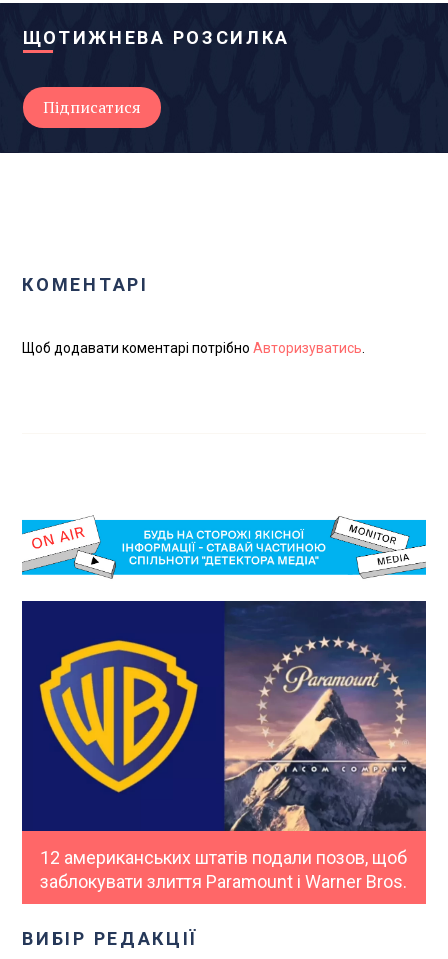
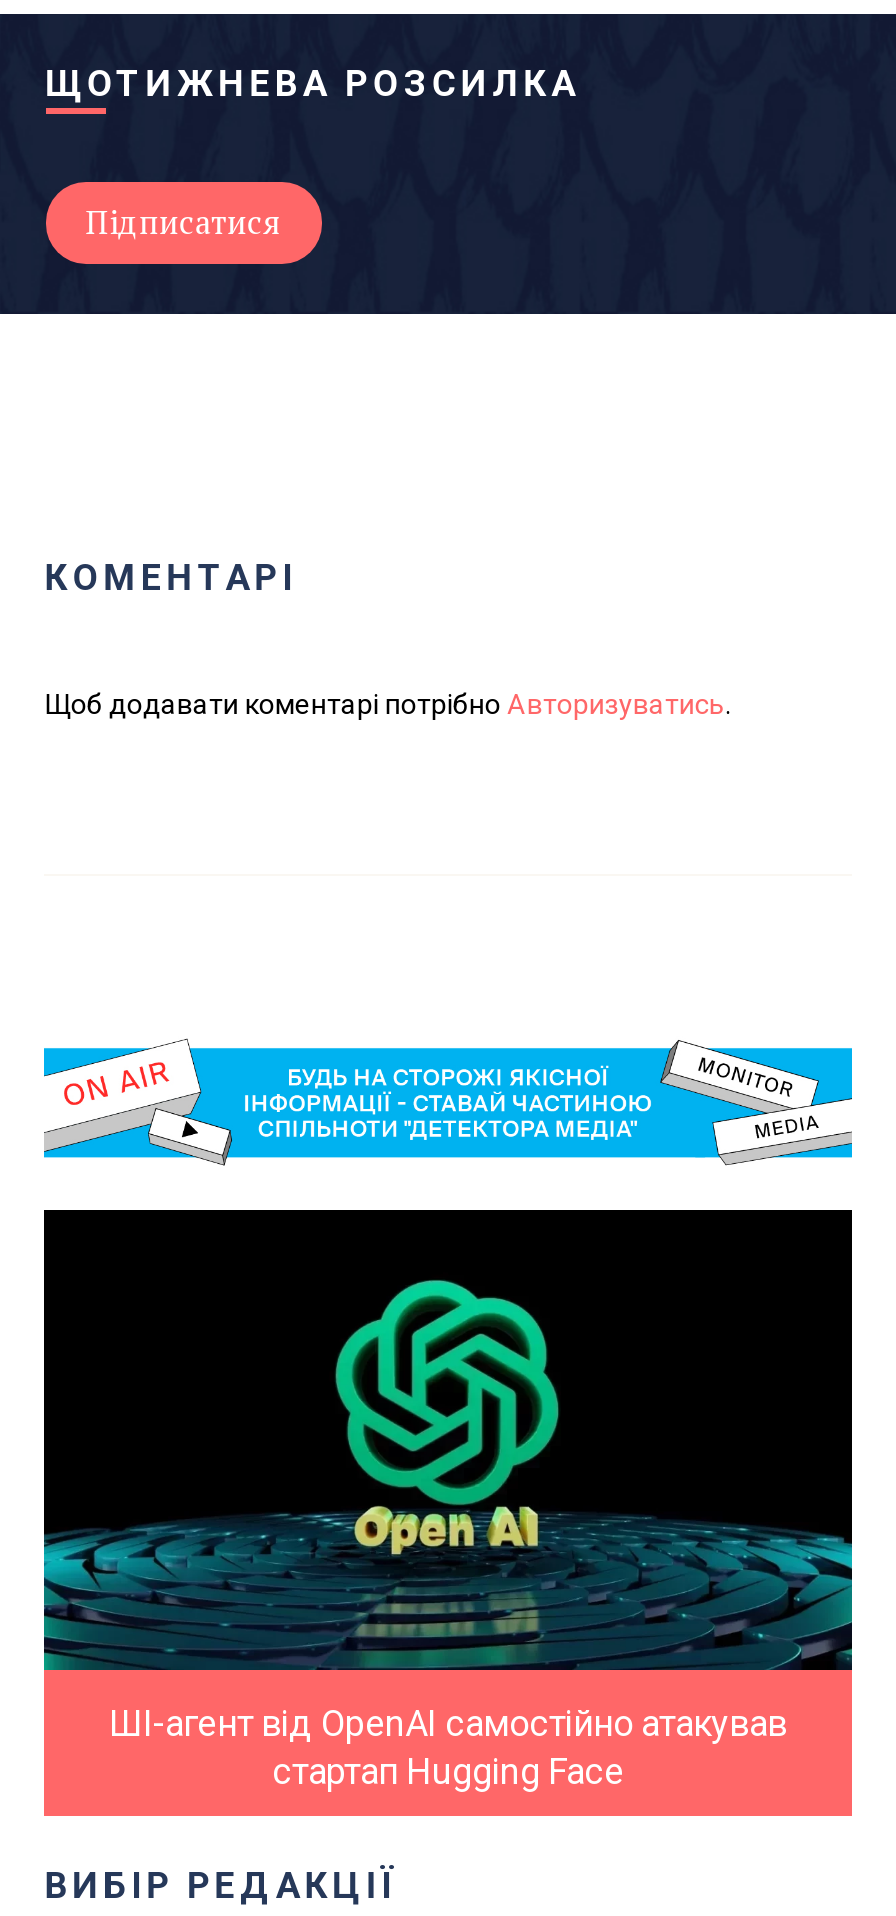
- [image]
- 12 американських штатів подали позов, щоб
- заблокувати злиття Paramount і Warner Bros.
+ [image]
+ ШІ-агент від OpenAI самостійно атакував
+ стартап Hugging Face
